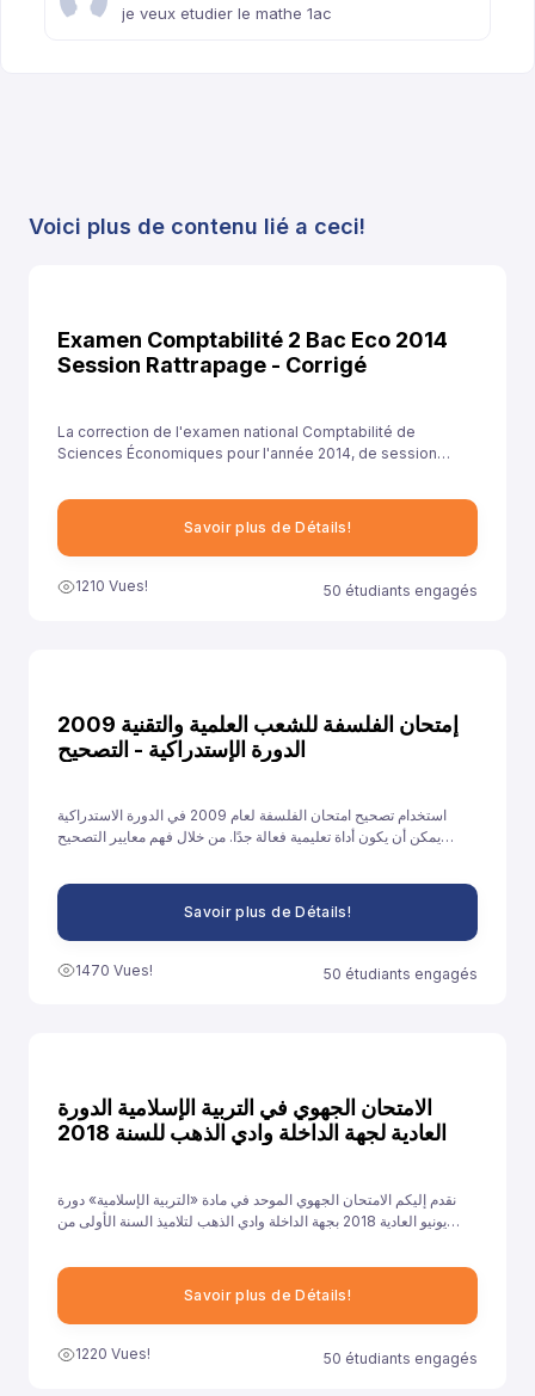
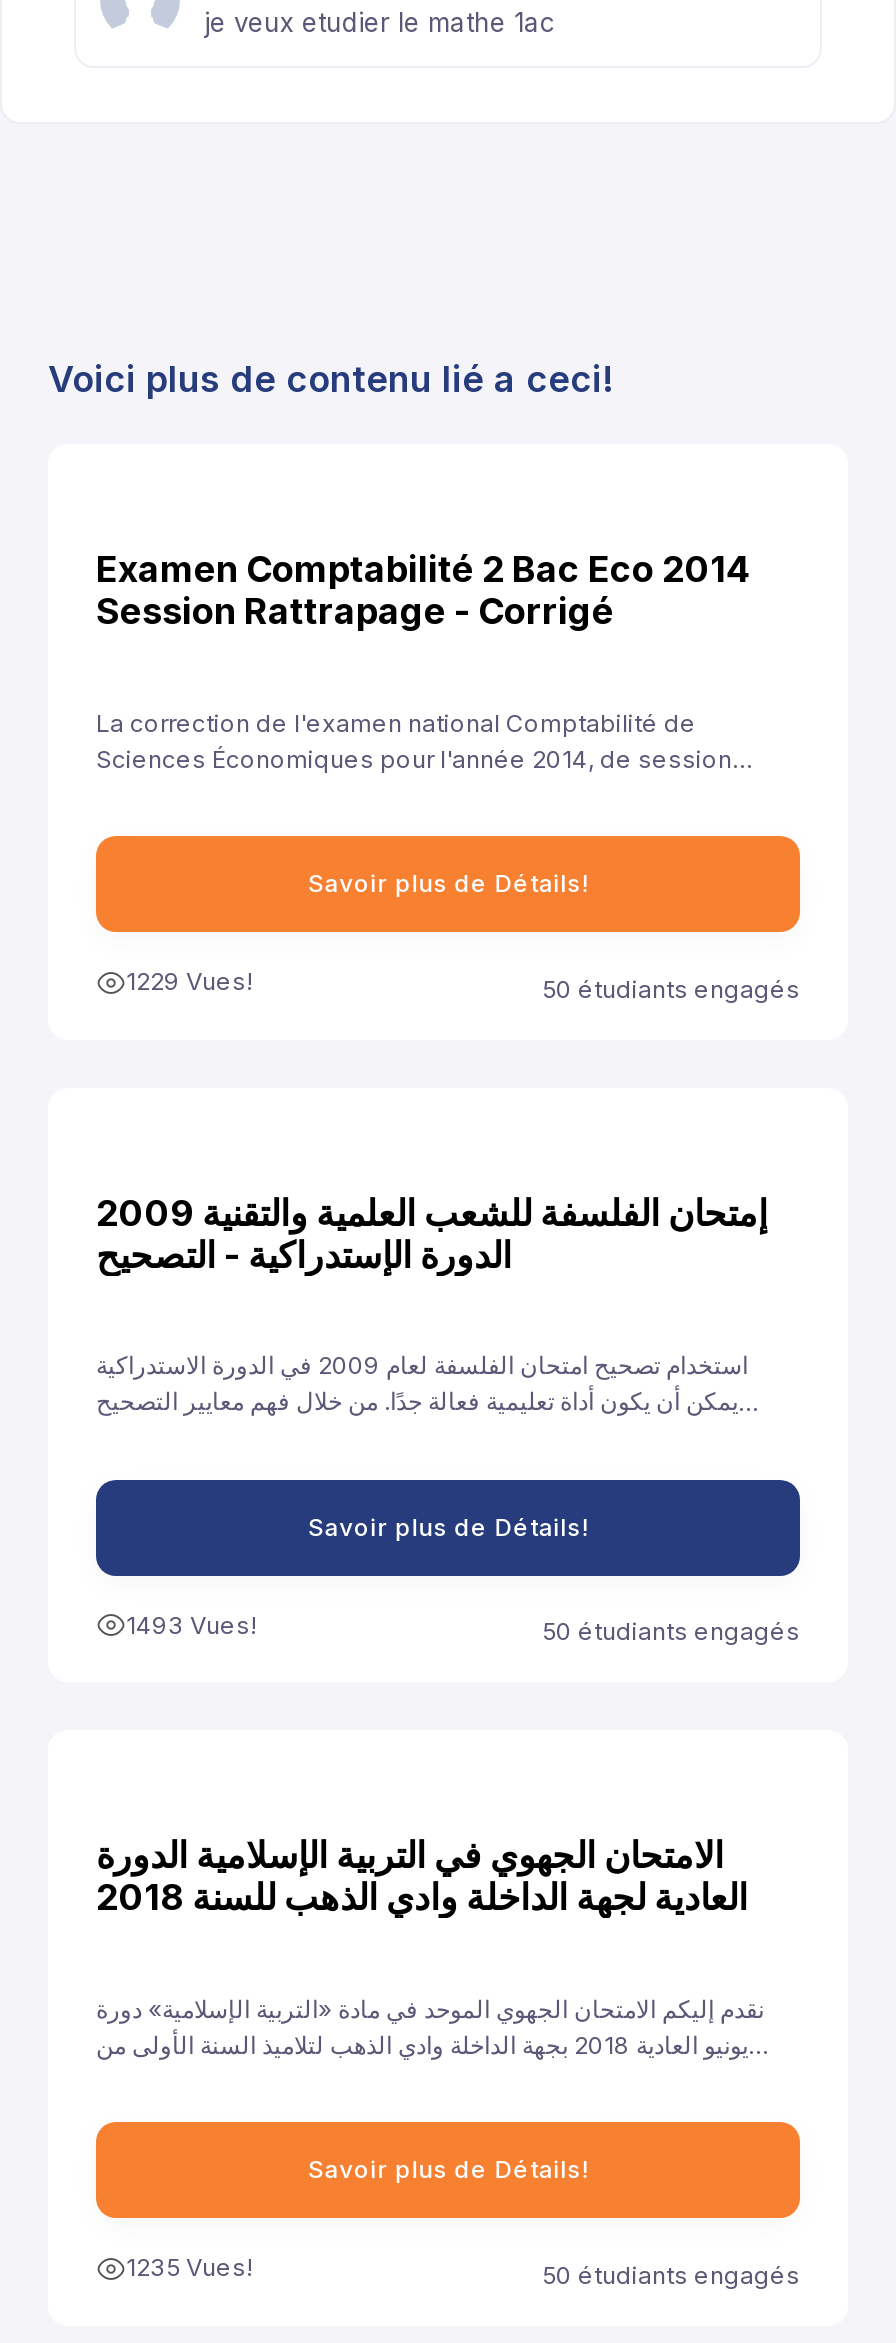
- 1210 Vues!
+ 1229 Vues!

- 1470 Vues!
+ 1493 Vues!

- 1220 Vues!
+ 1235 Vues!
